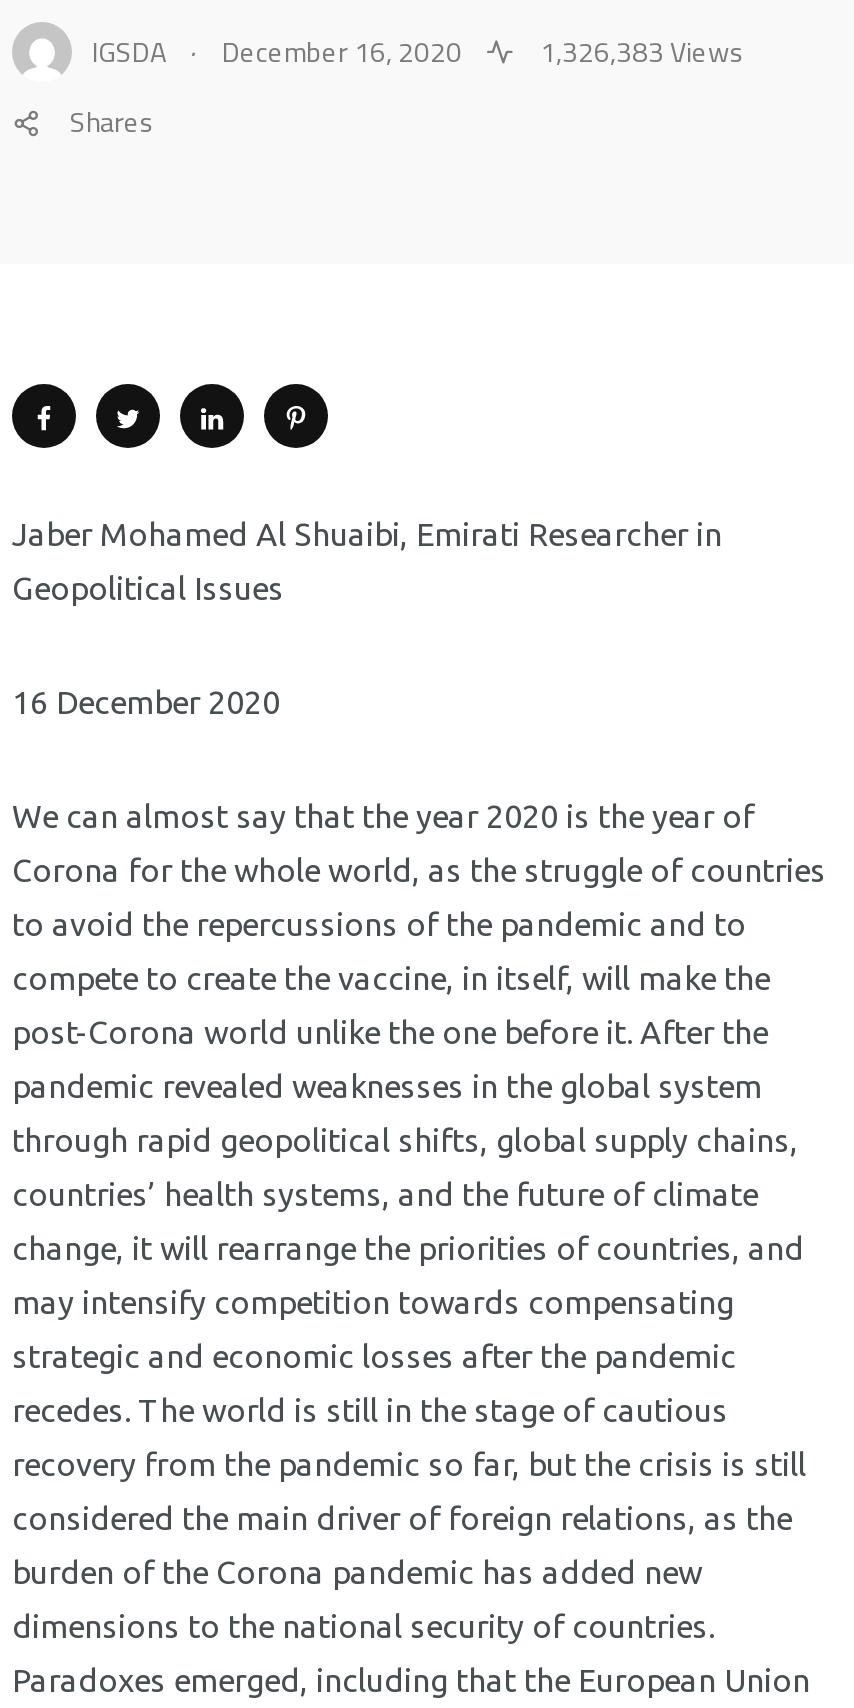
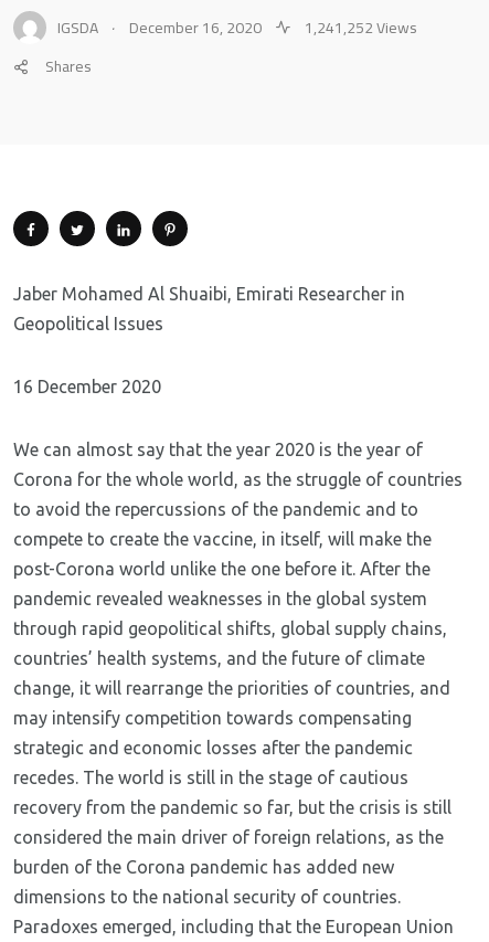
- IGSDA . December 16, 2020 1,326,383 Views
+ IGSDA . December 16, 2020 1,241,252 Views
